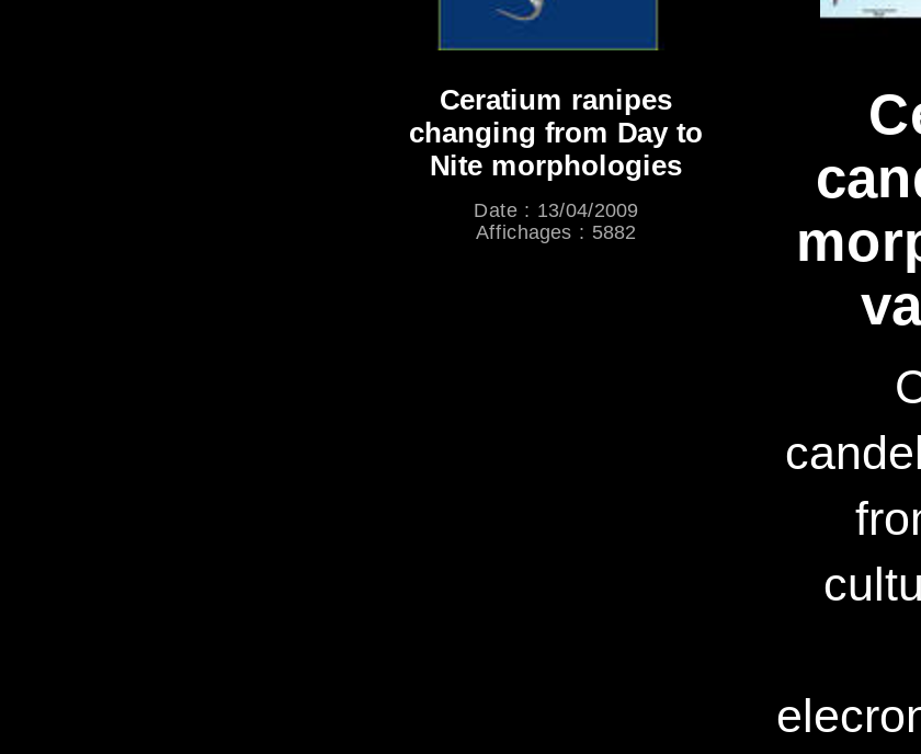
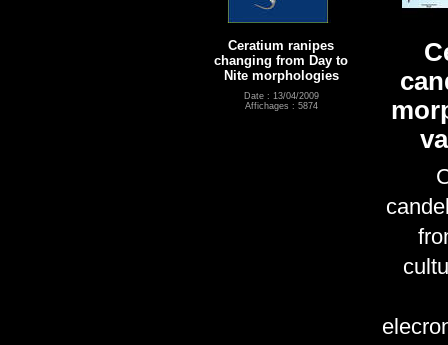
- Affichages : 5882
+ Affichages : 5874
